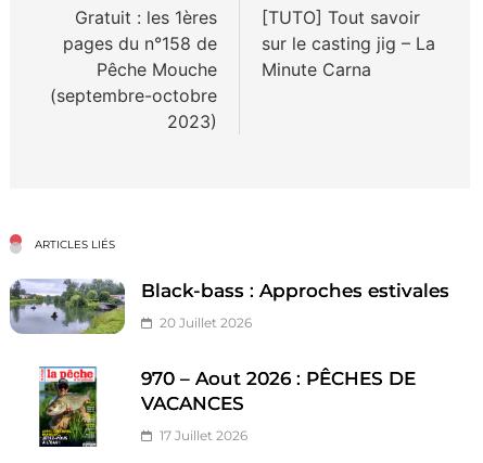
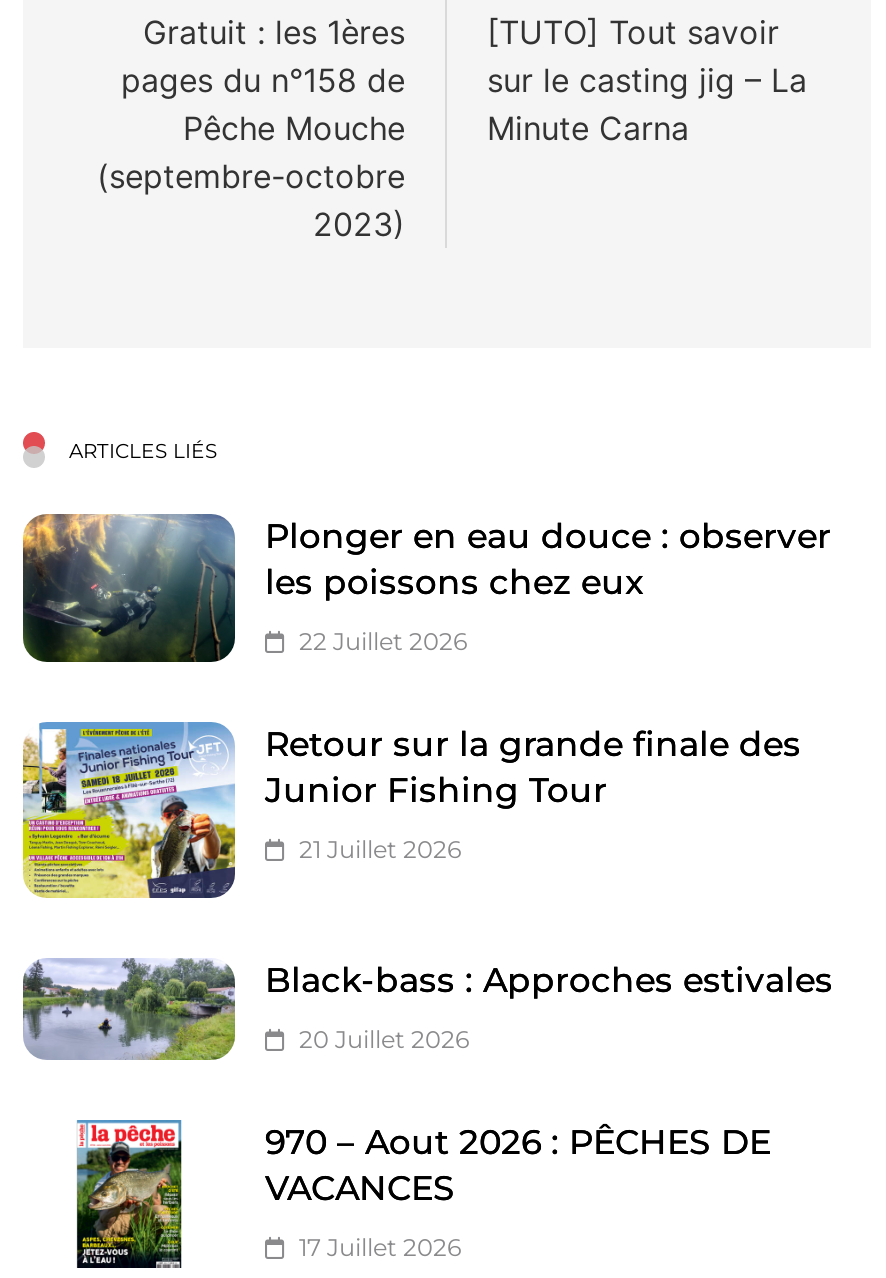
+ [image]
+ Plonger en eau douce : observer
+ les poissons chez eux
+ 22 Juillet 2026
+ Retour sur la grande finale des
+ Junior Fishing Tour
+ 21 Juillet 2026

+ [image]
